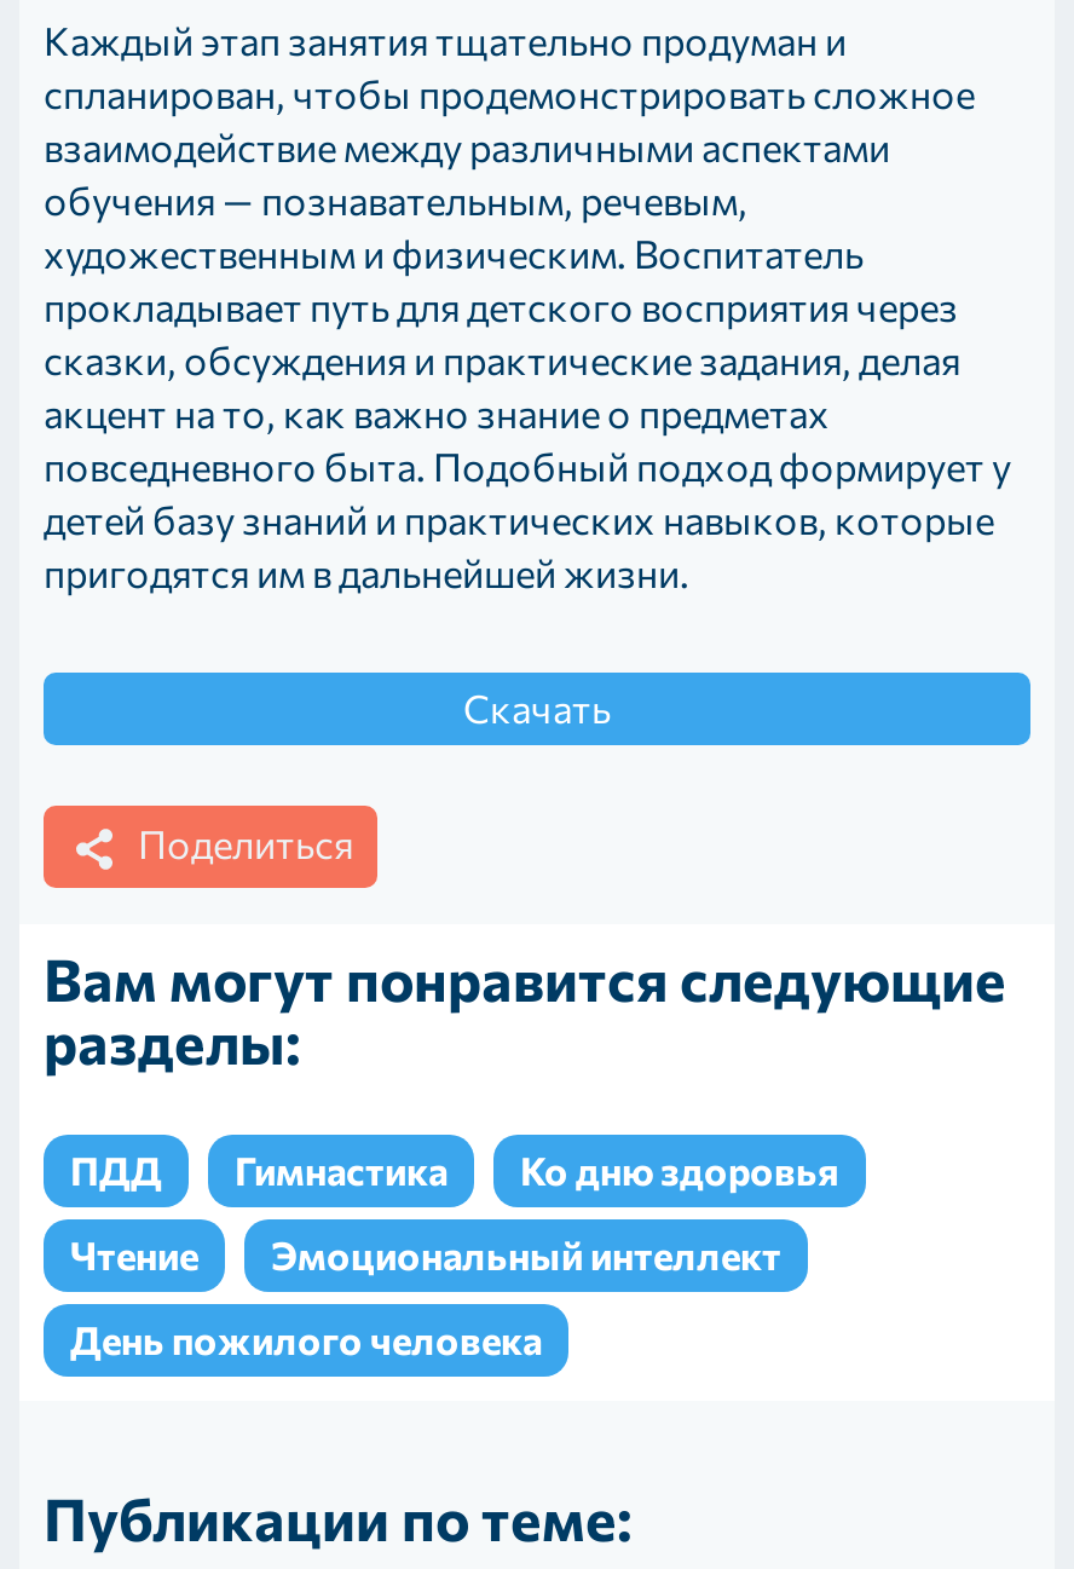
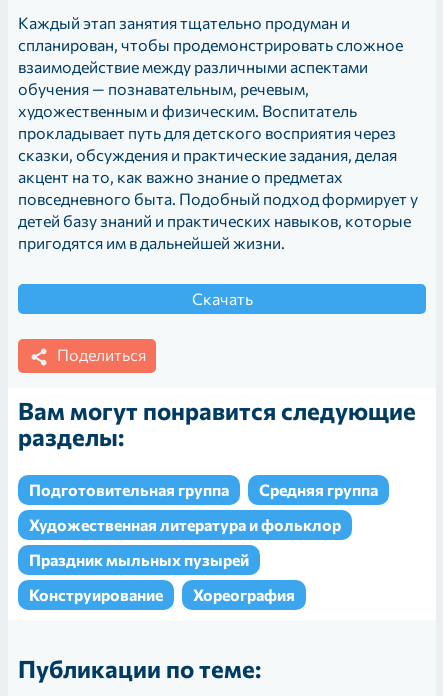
- ПДД
- Гимнастика
- Ко дню здоровья
- Чтение
- Эмоциональный интеллект
- День пожилого человека
+ Подготовительная группа
+ Средняя группа
+ Художественная литература и фольклор
+ Праздник мыльных пузырей
+ Конструирование
+ Хореография
